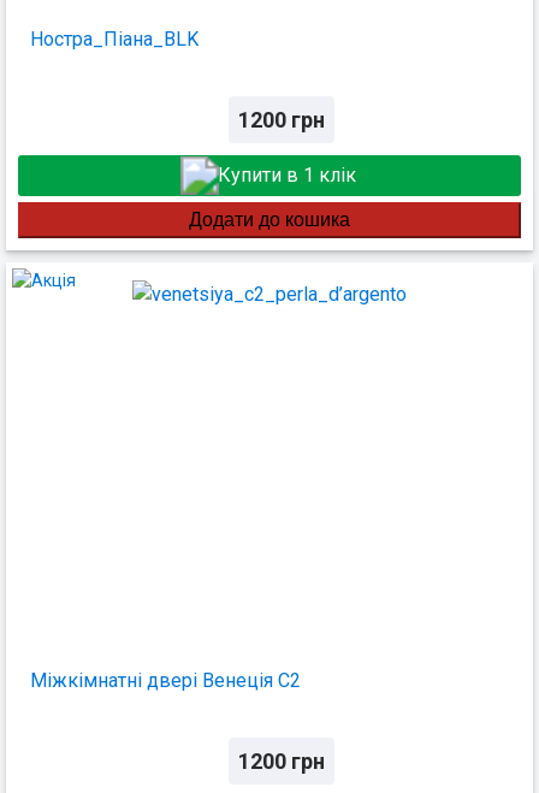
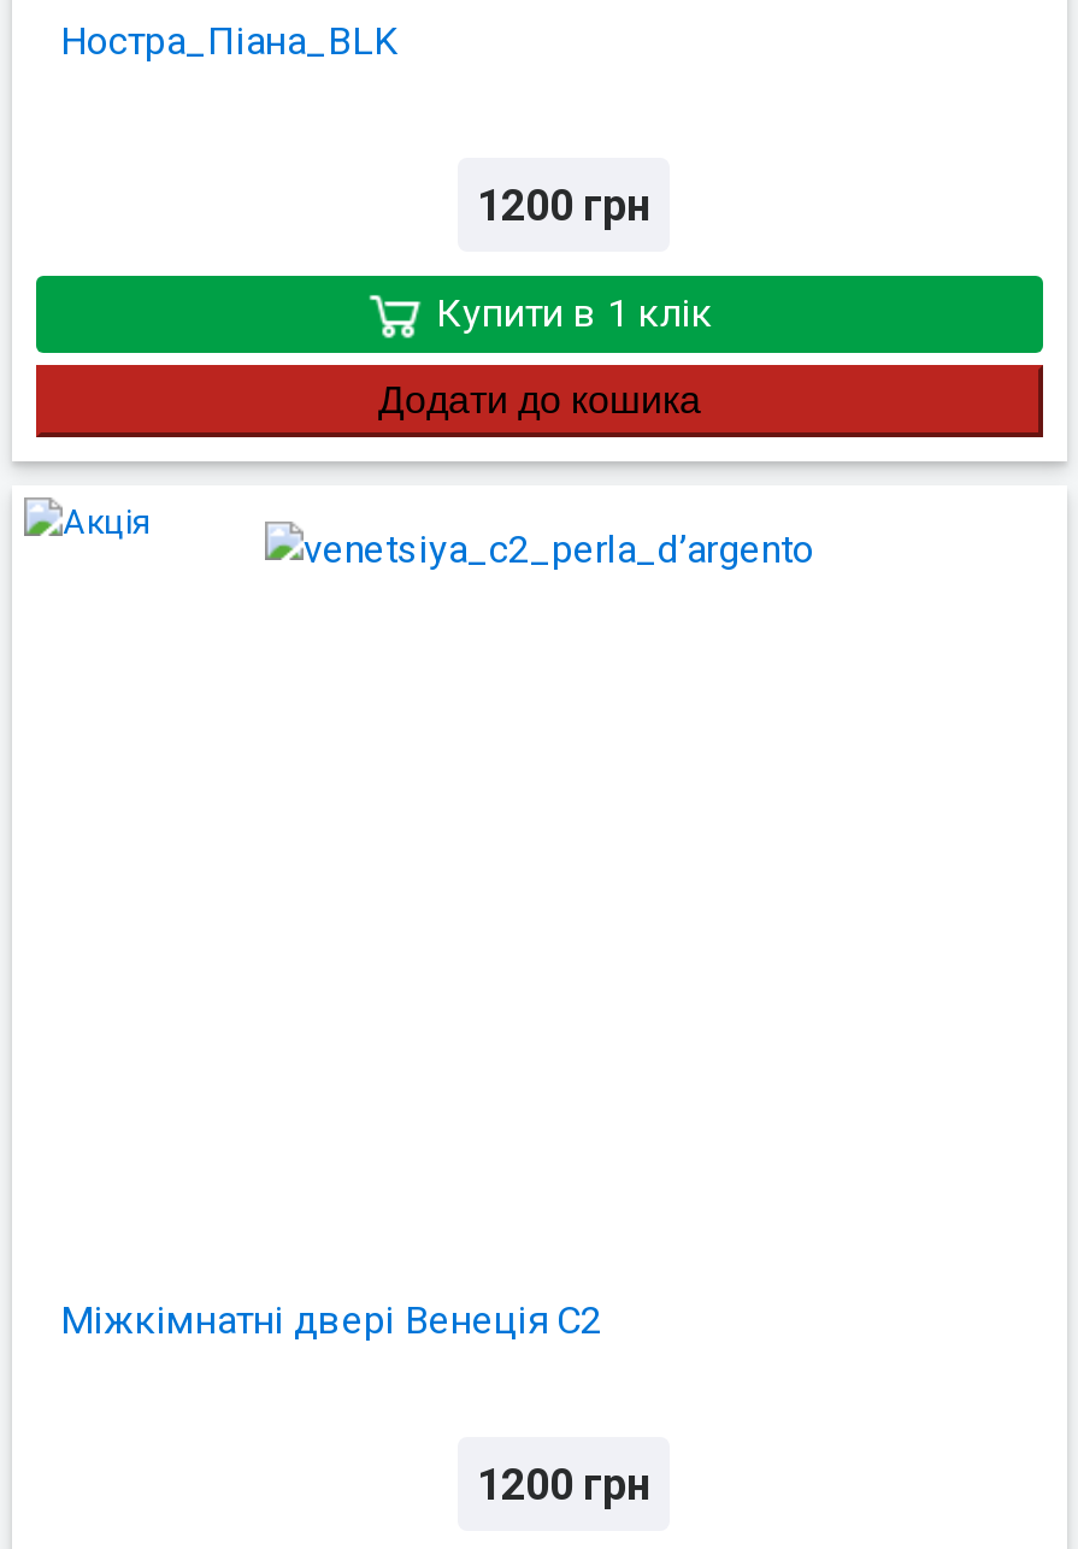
- [image]
+ [image]
